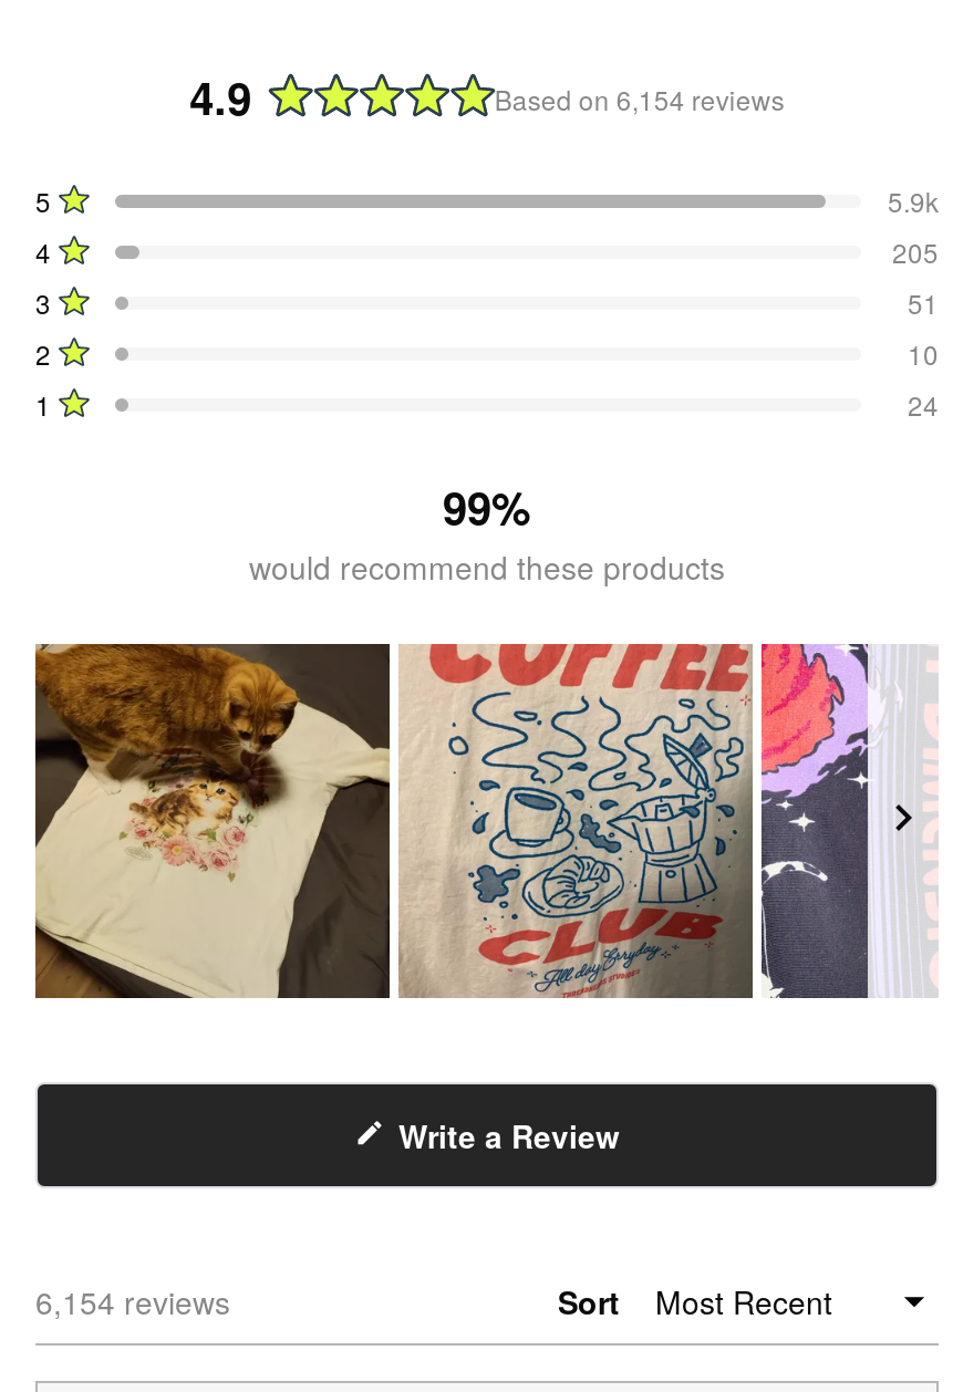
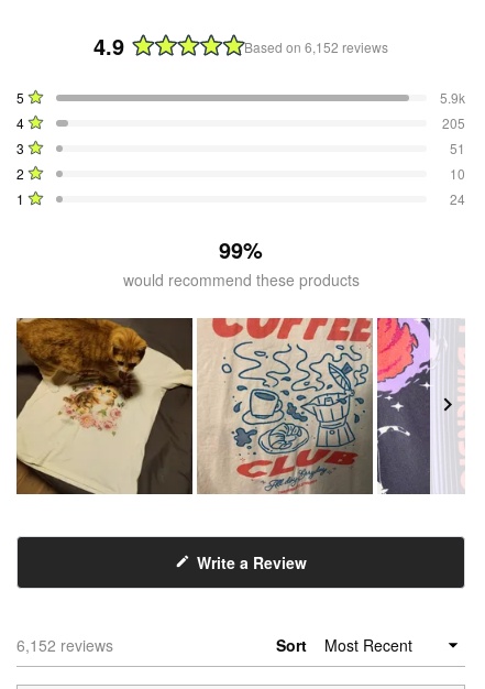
- Based on 6,154 reviews
+ Based on 6,152 reviews

- 6,154 reviews
+ 6,152 reviews
